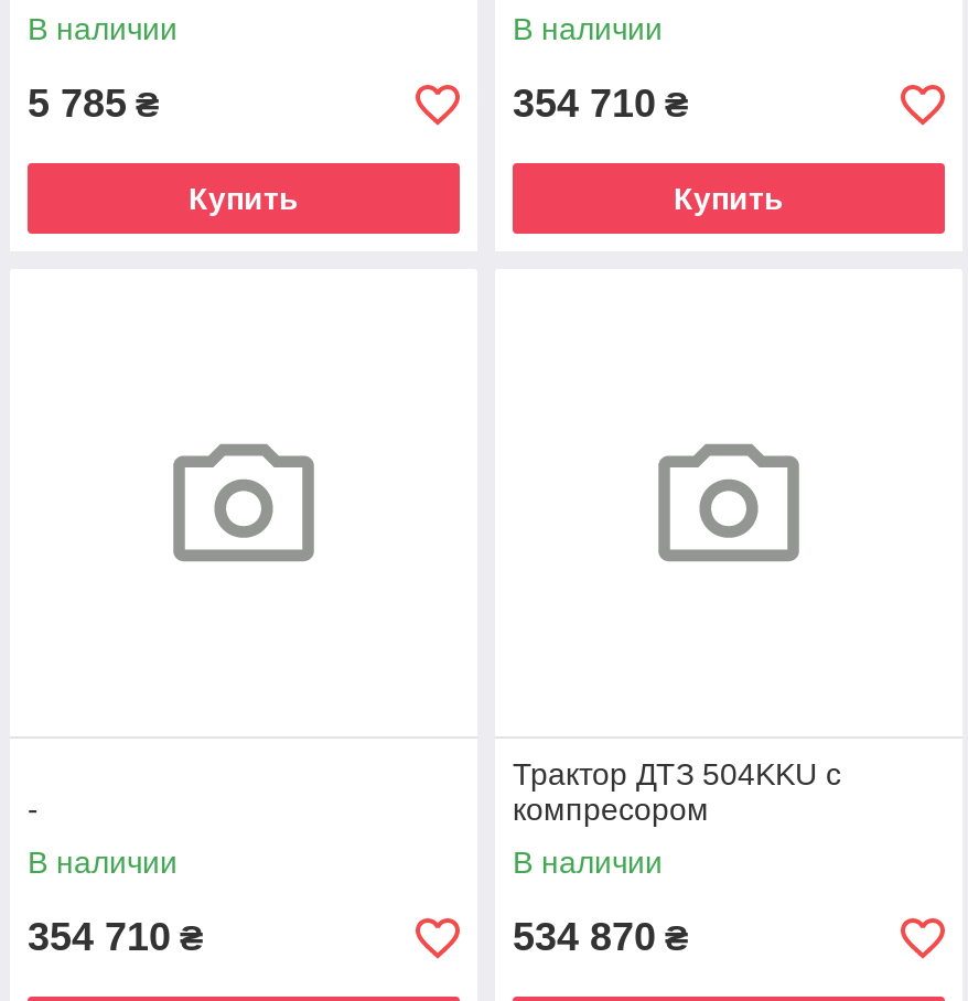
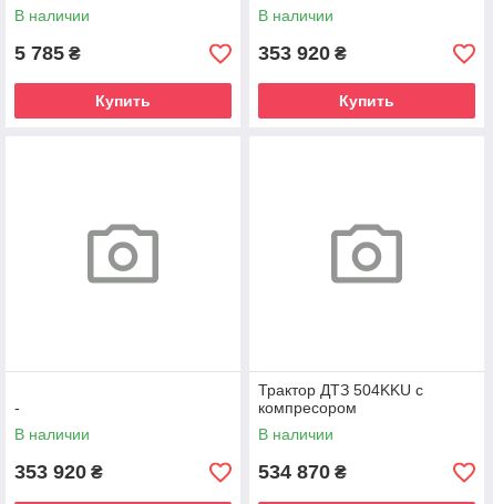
- 354 710 ₴
+ 353 920 ₴

- 354 710 ₴
+ 353 920 ₴
